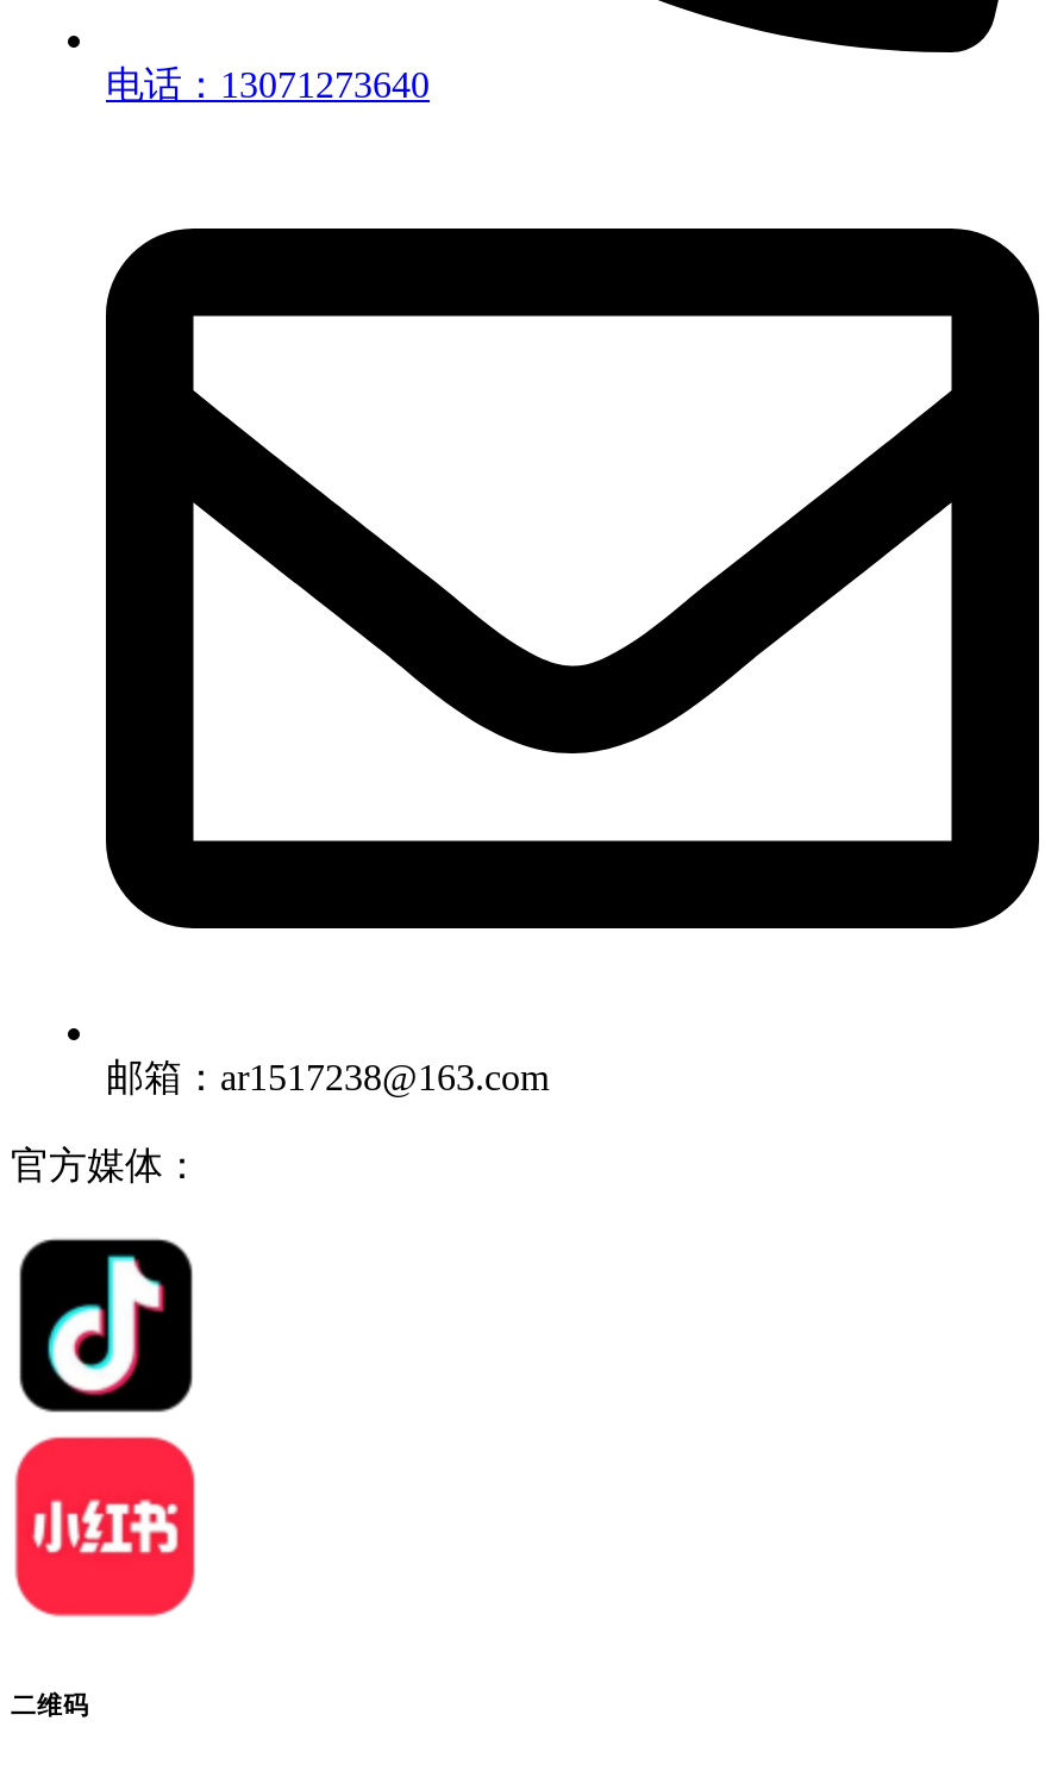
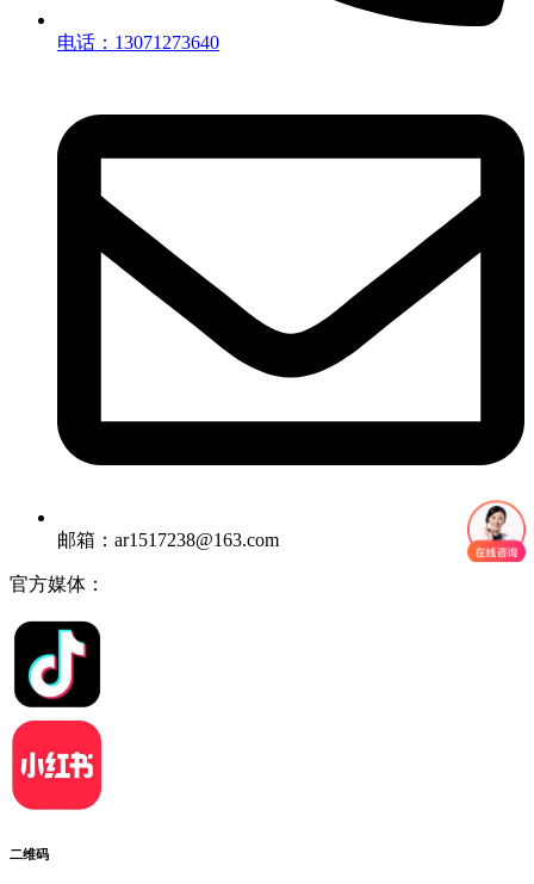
+ [image]
